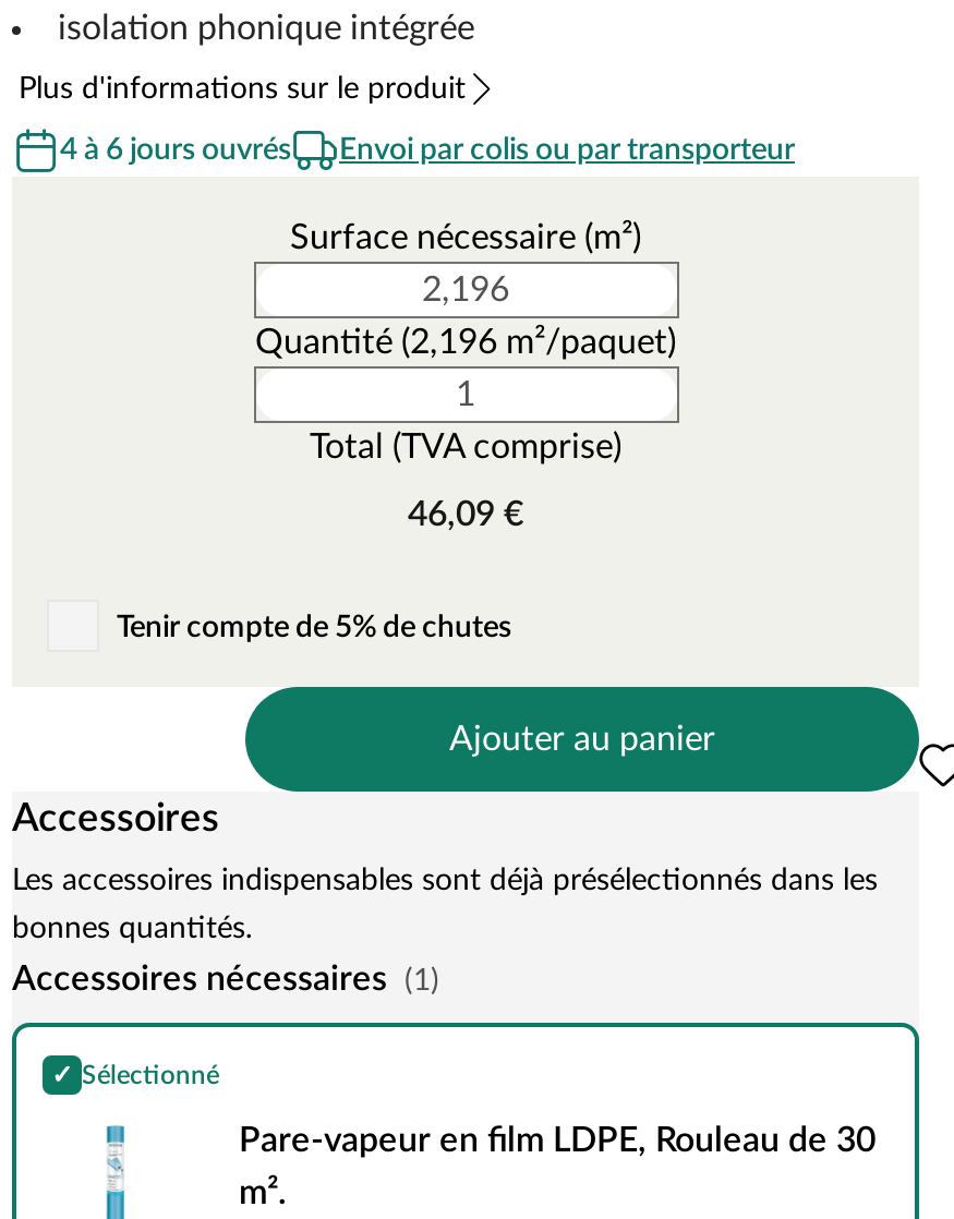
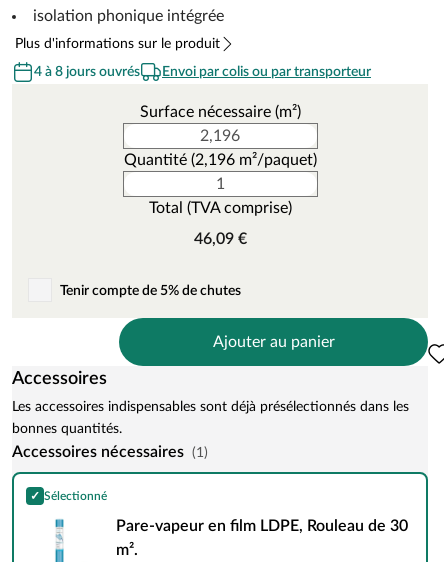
- 4 à 6 jours ouvrés
+ 4 à 8 jours ouvrés
